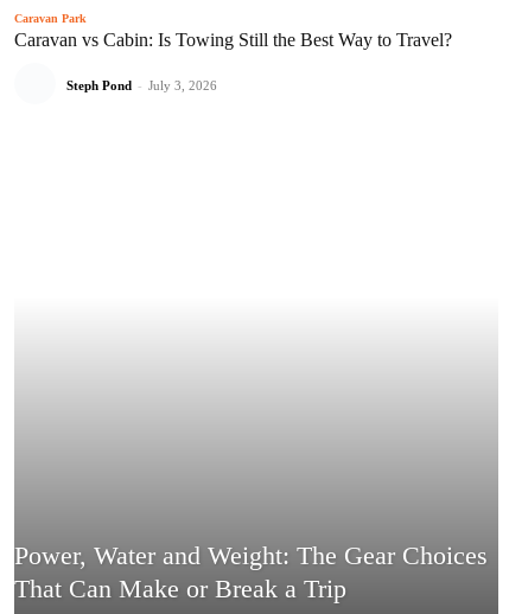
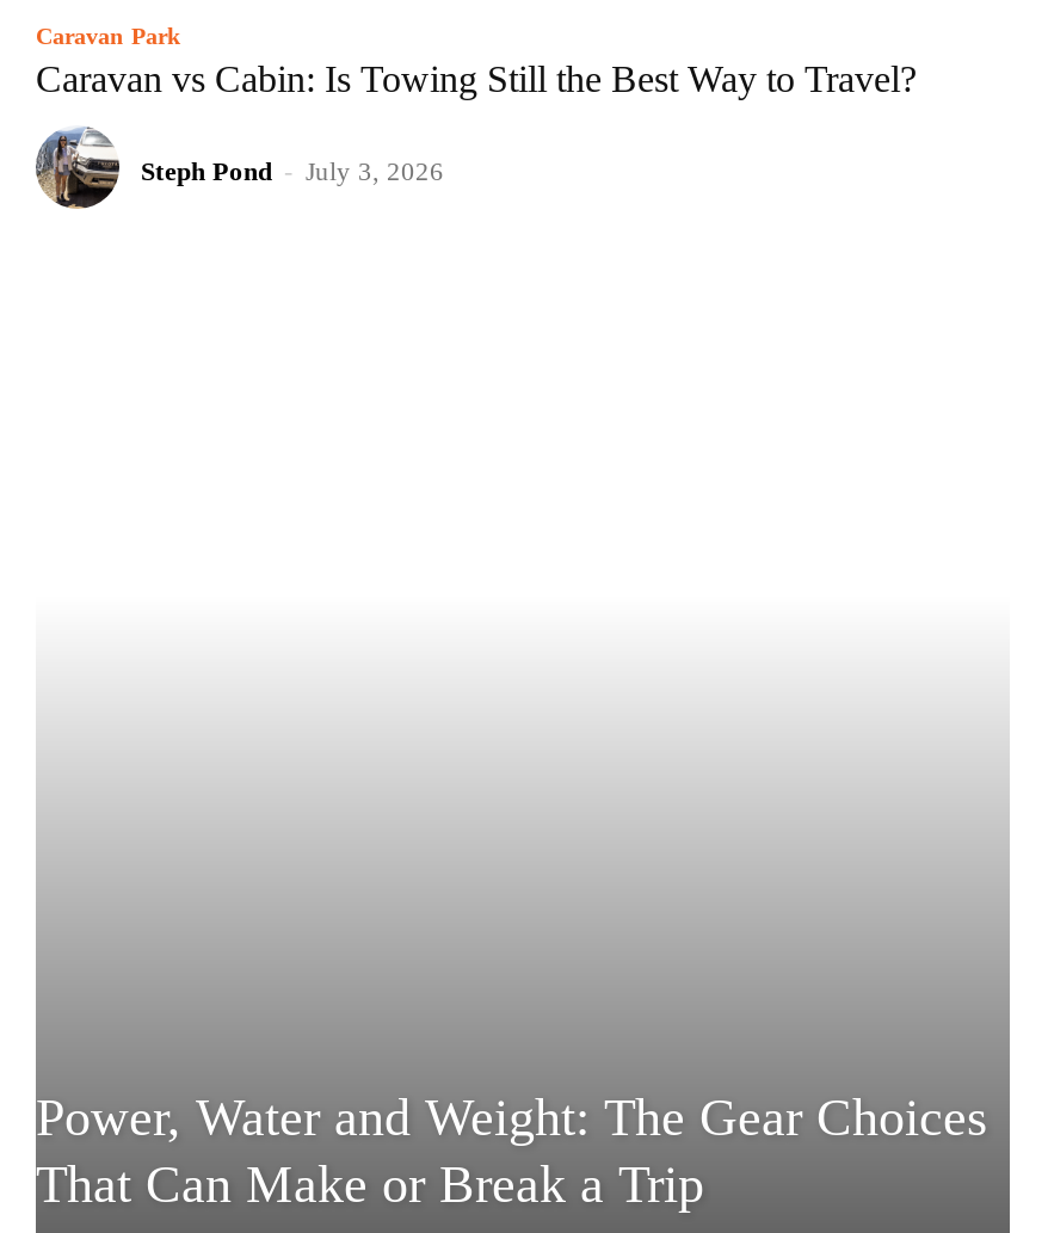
+ [image]
